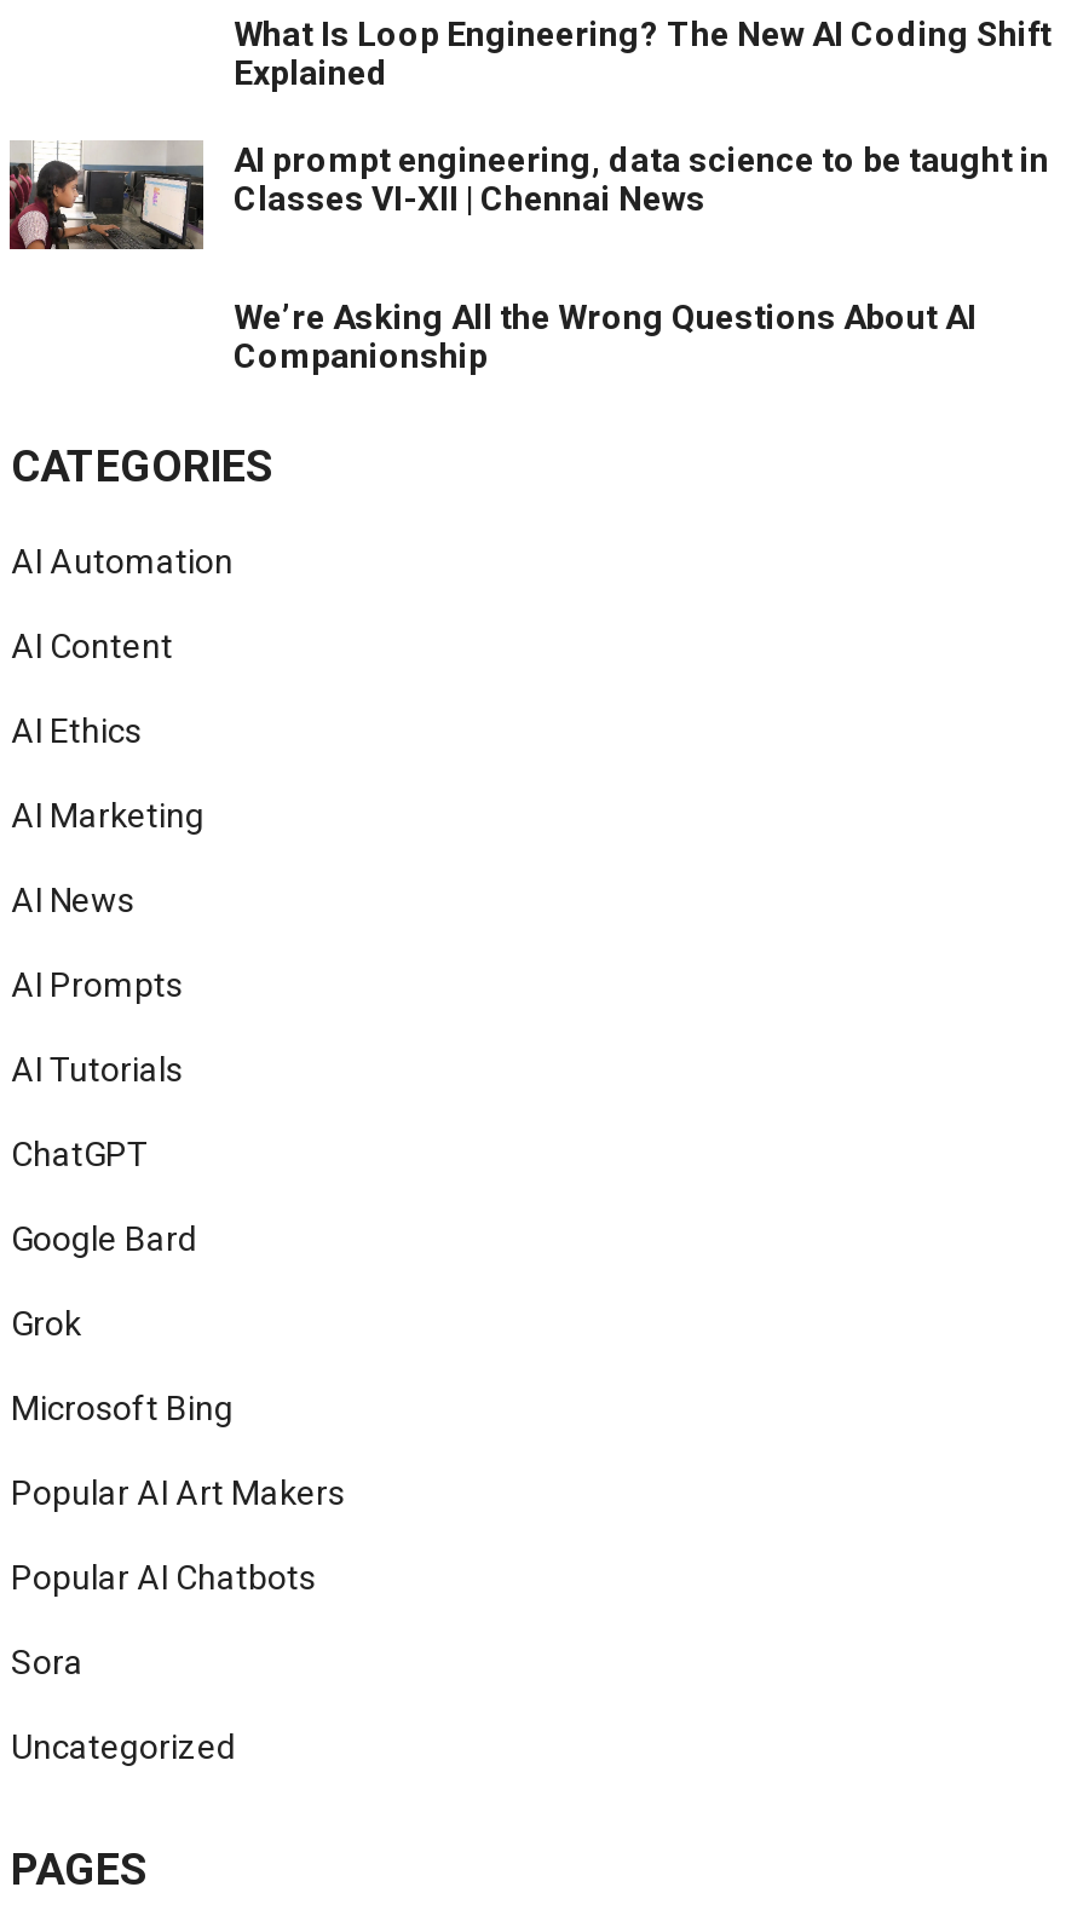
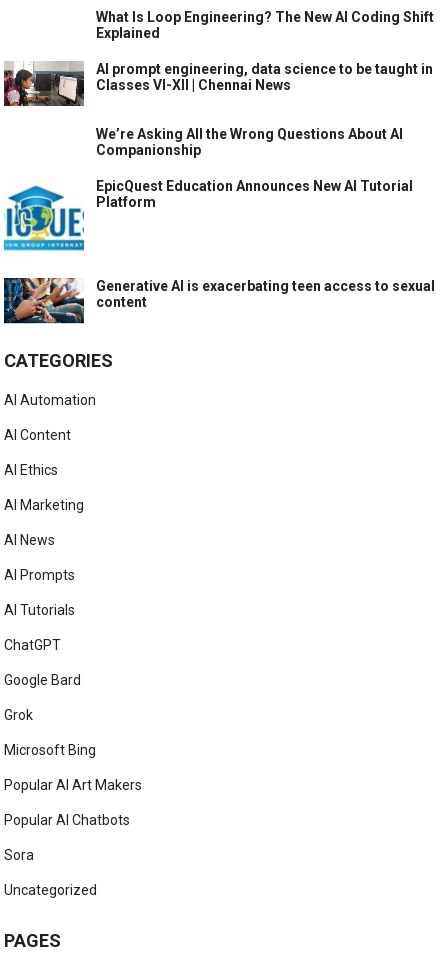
+ [image]
+ EpicQuest Education Announces New AI Tutorial
+ Platform

+ [image]
+ Generative AI is exacerbating teen access to sexual
+ content
